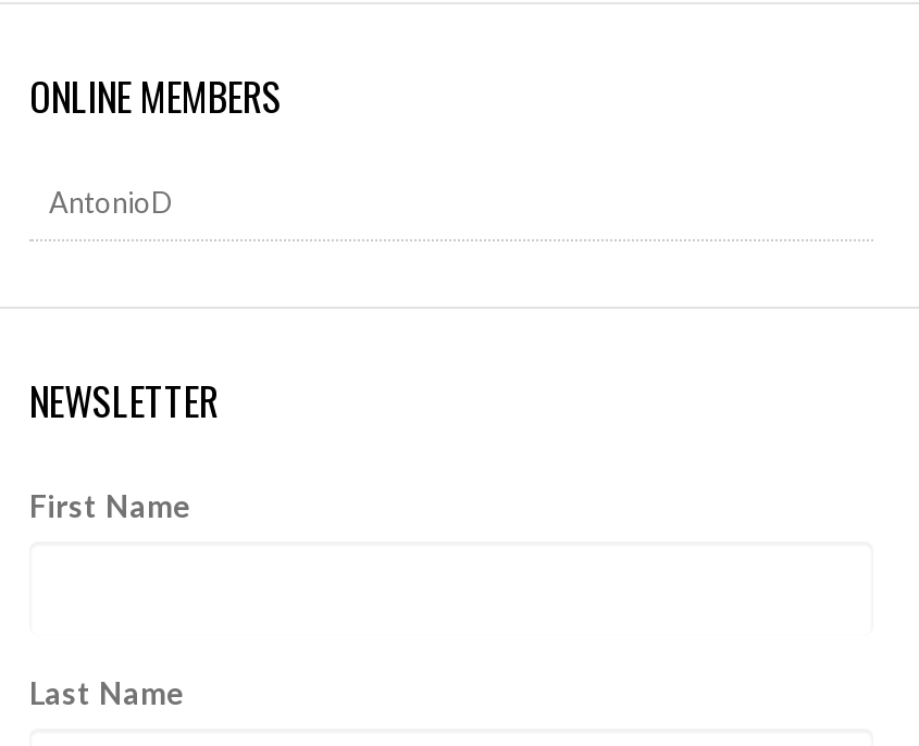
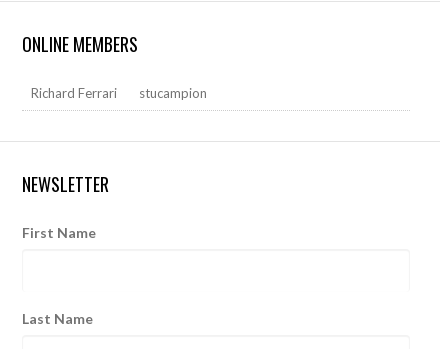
- AntonioD
+ Richard Ferrari
+ stucampion
